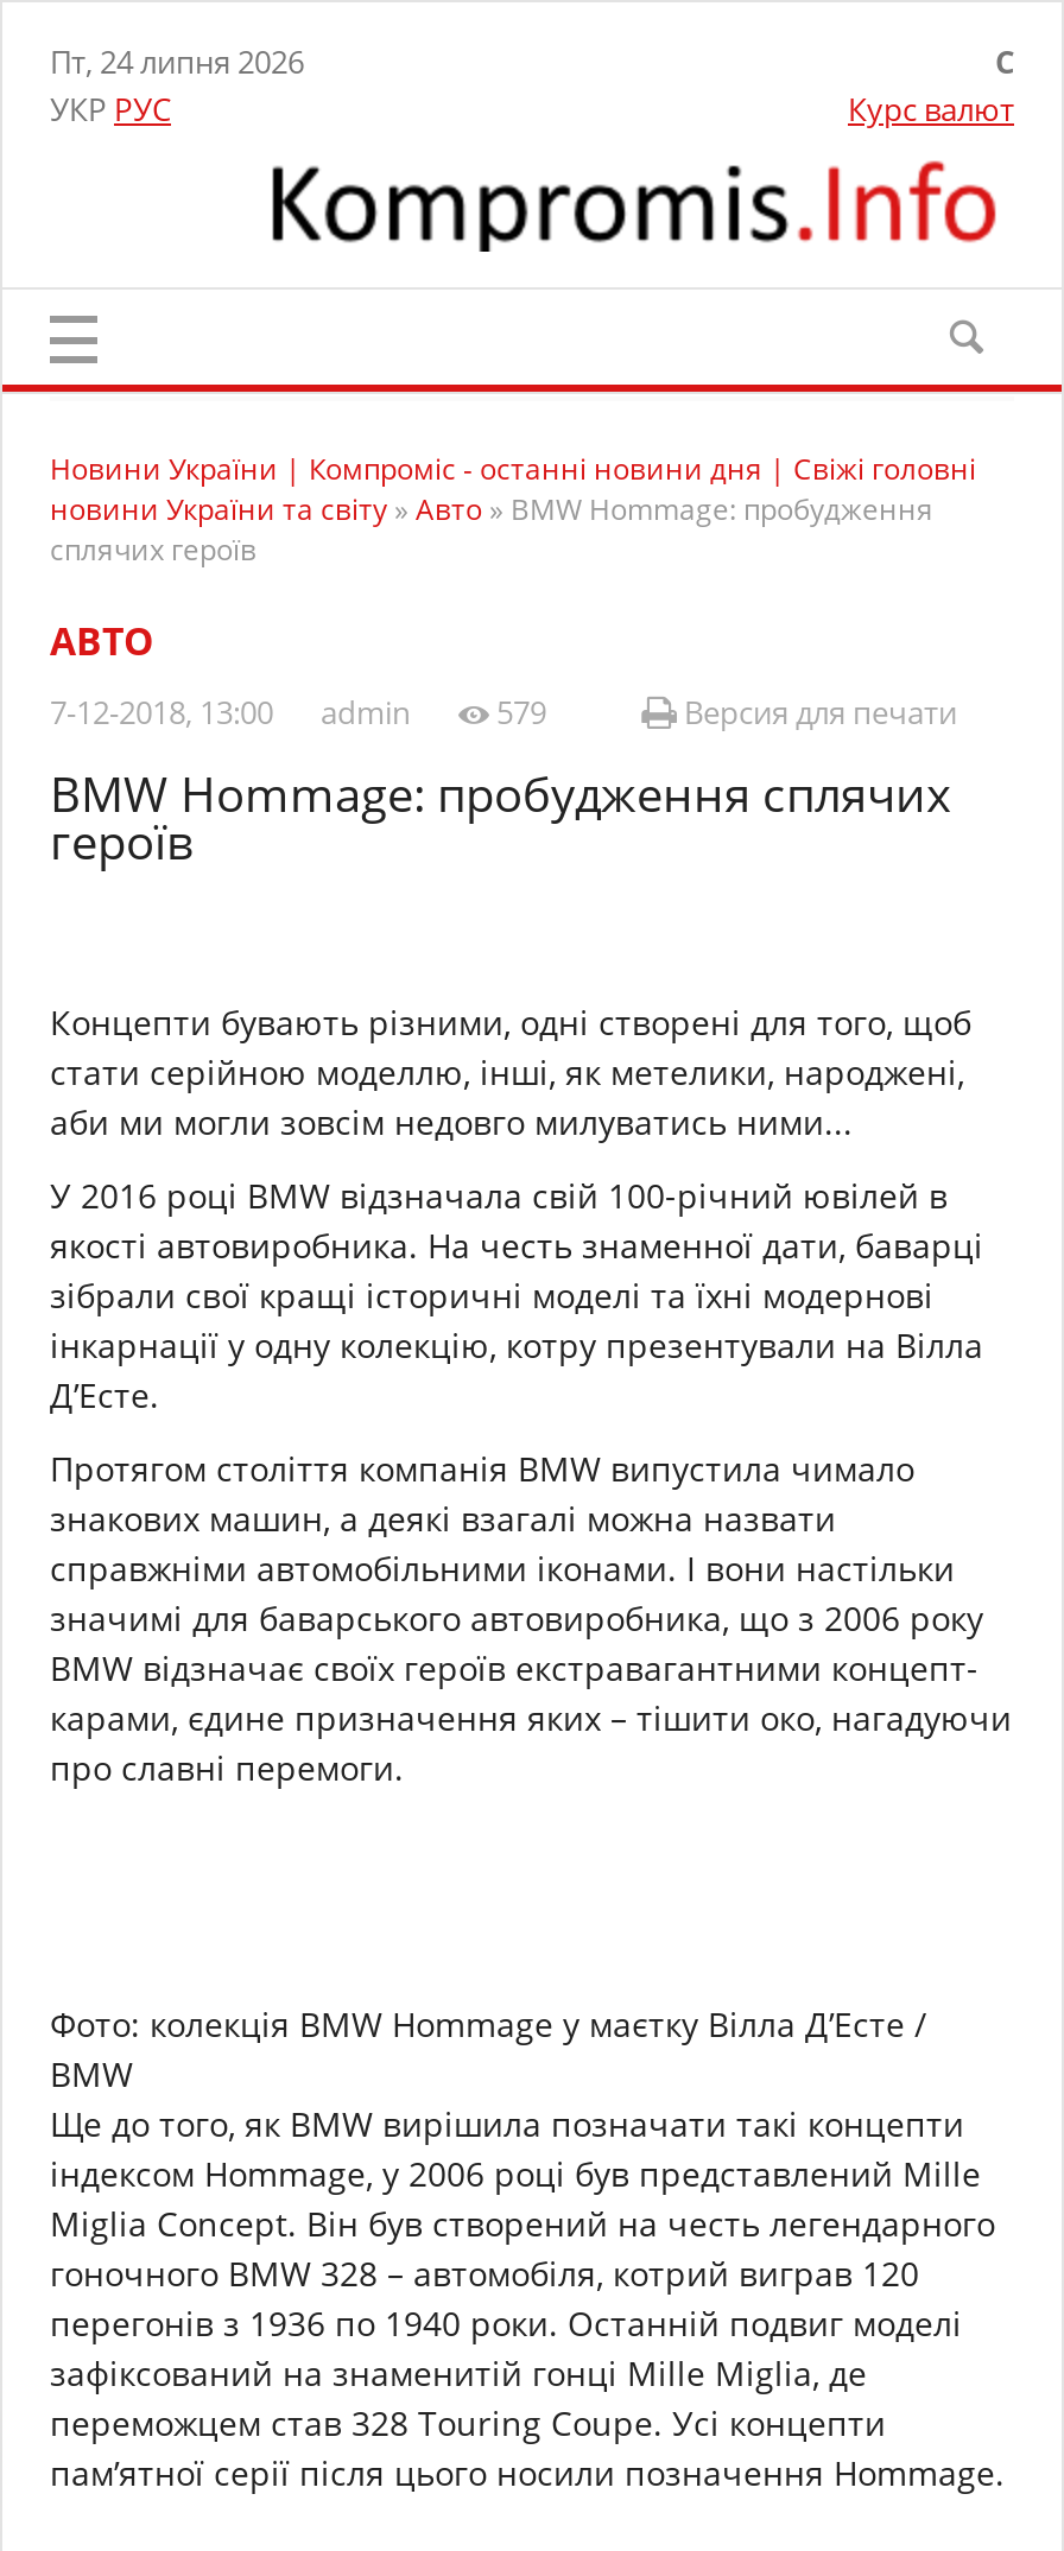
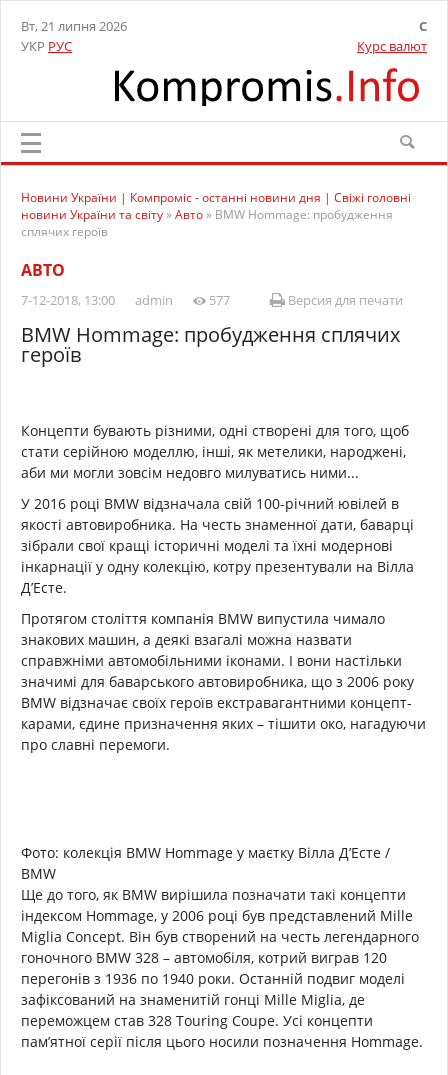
- Пт, 24 липня 2026
+ Вт, 21 липня 2026

- 7-12-2018, 13:00 admin 579
+ 7-12-2018, 13:00 admin 577
